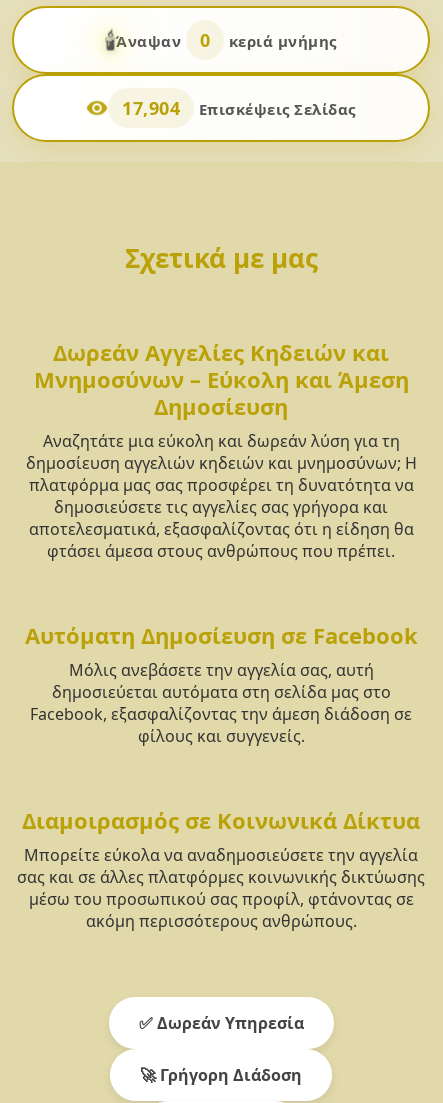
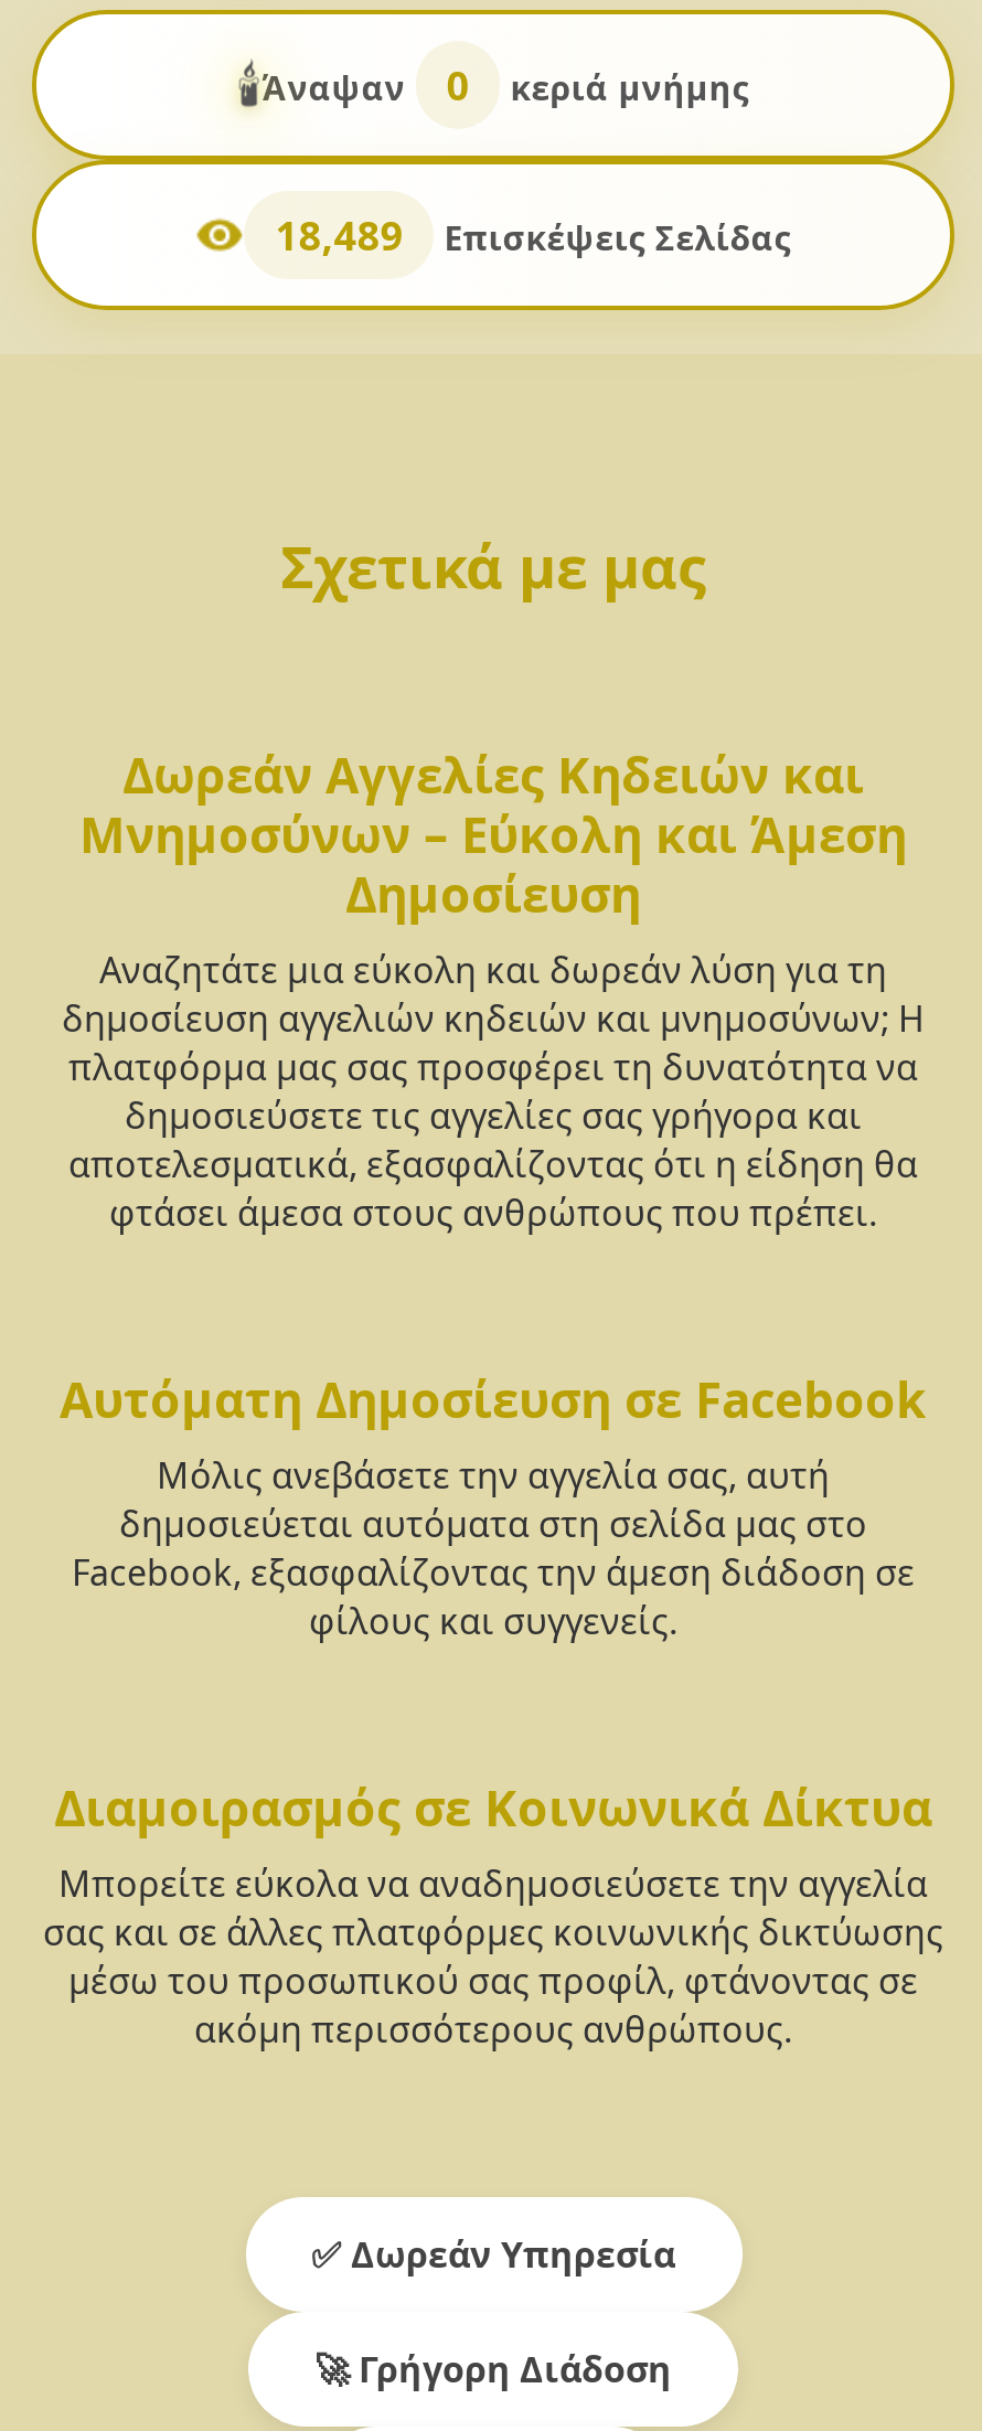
- 17,904 Επισκέψεις Σελίδας
+ 18,489 Επισκέψεις Σελίδας
